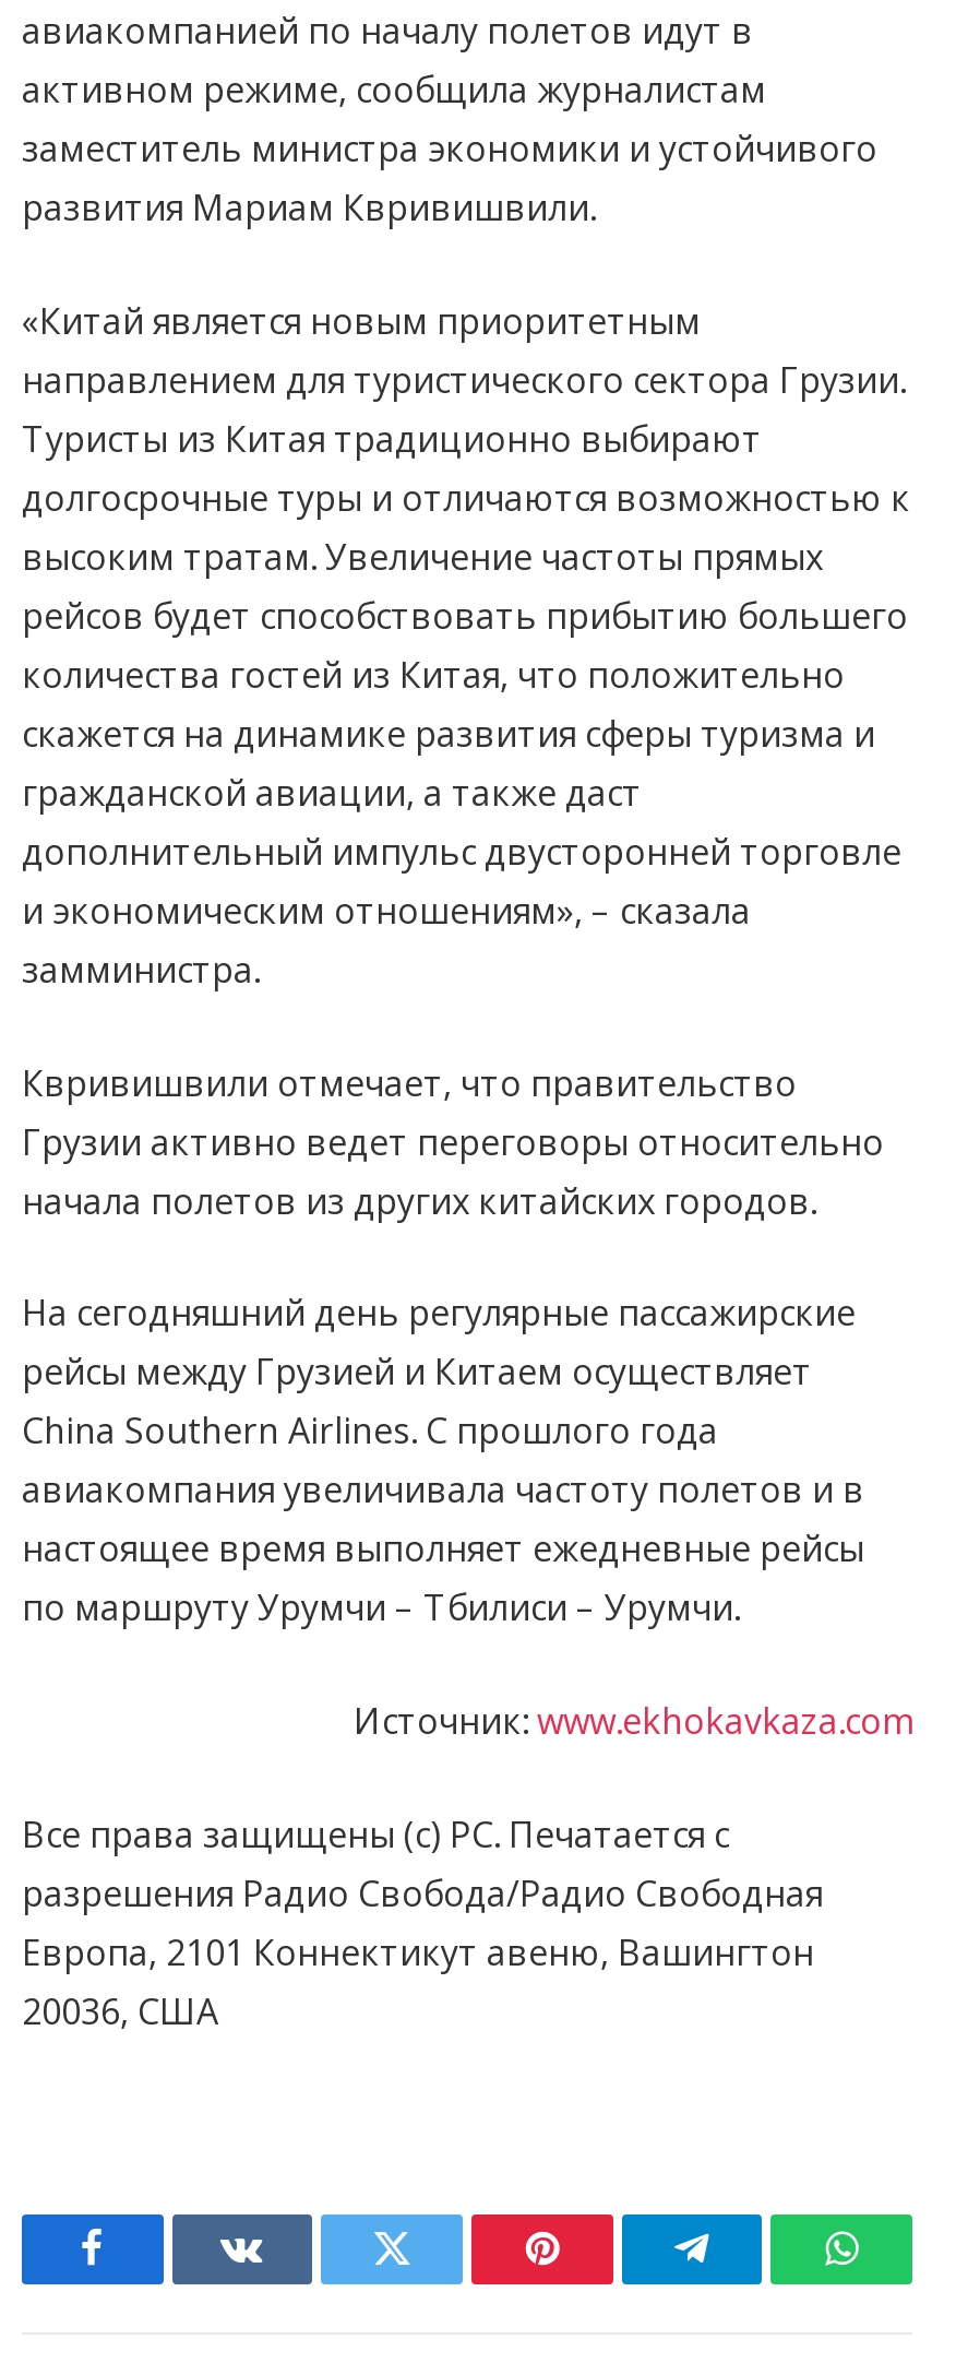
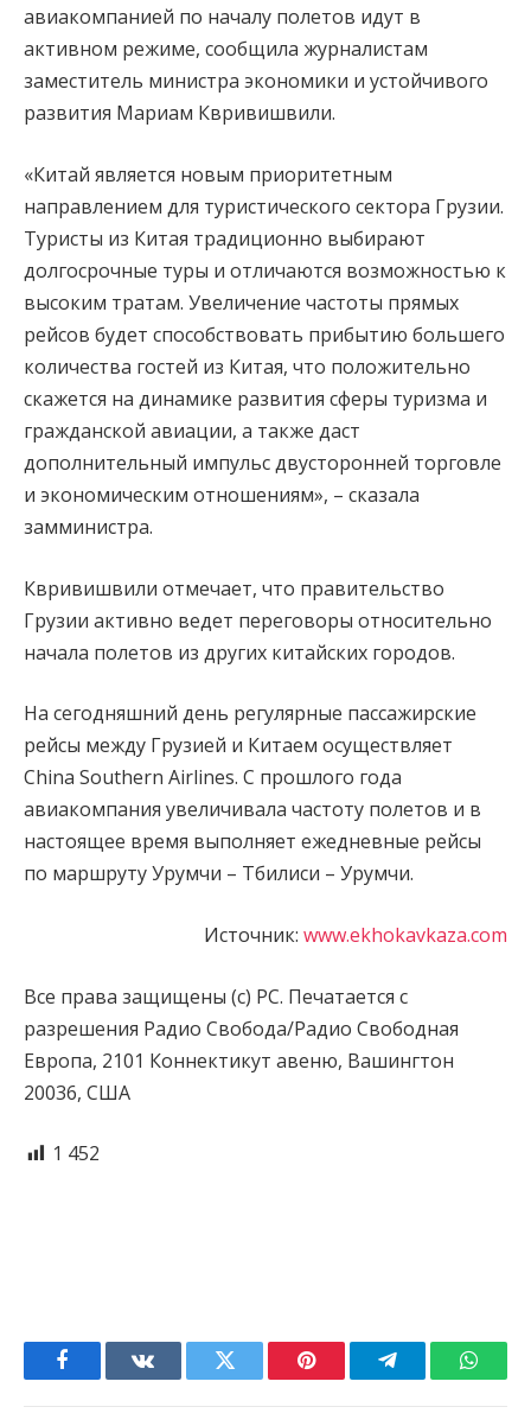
+ 1 452
